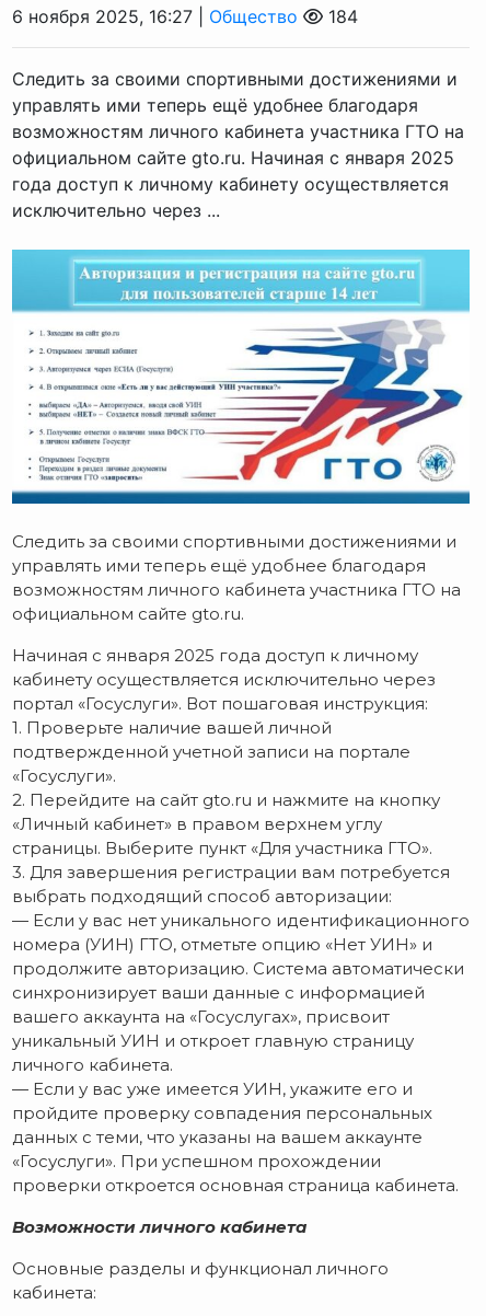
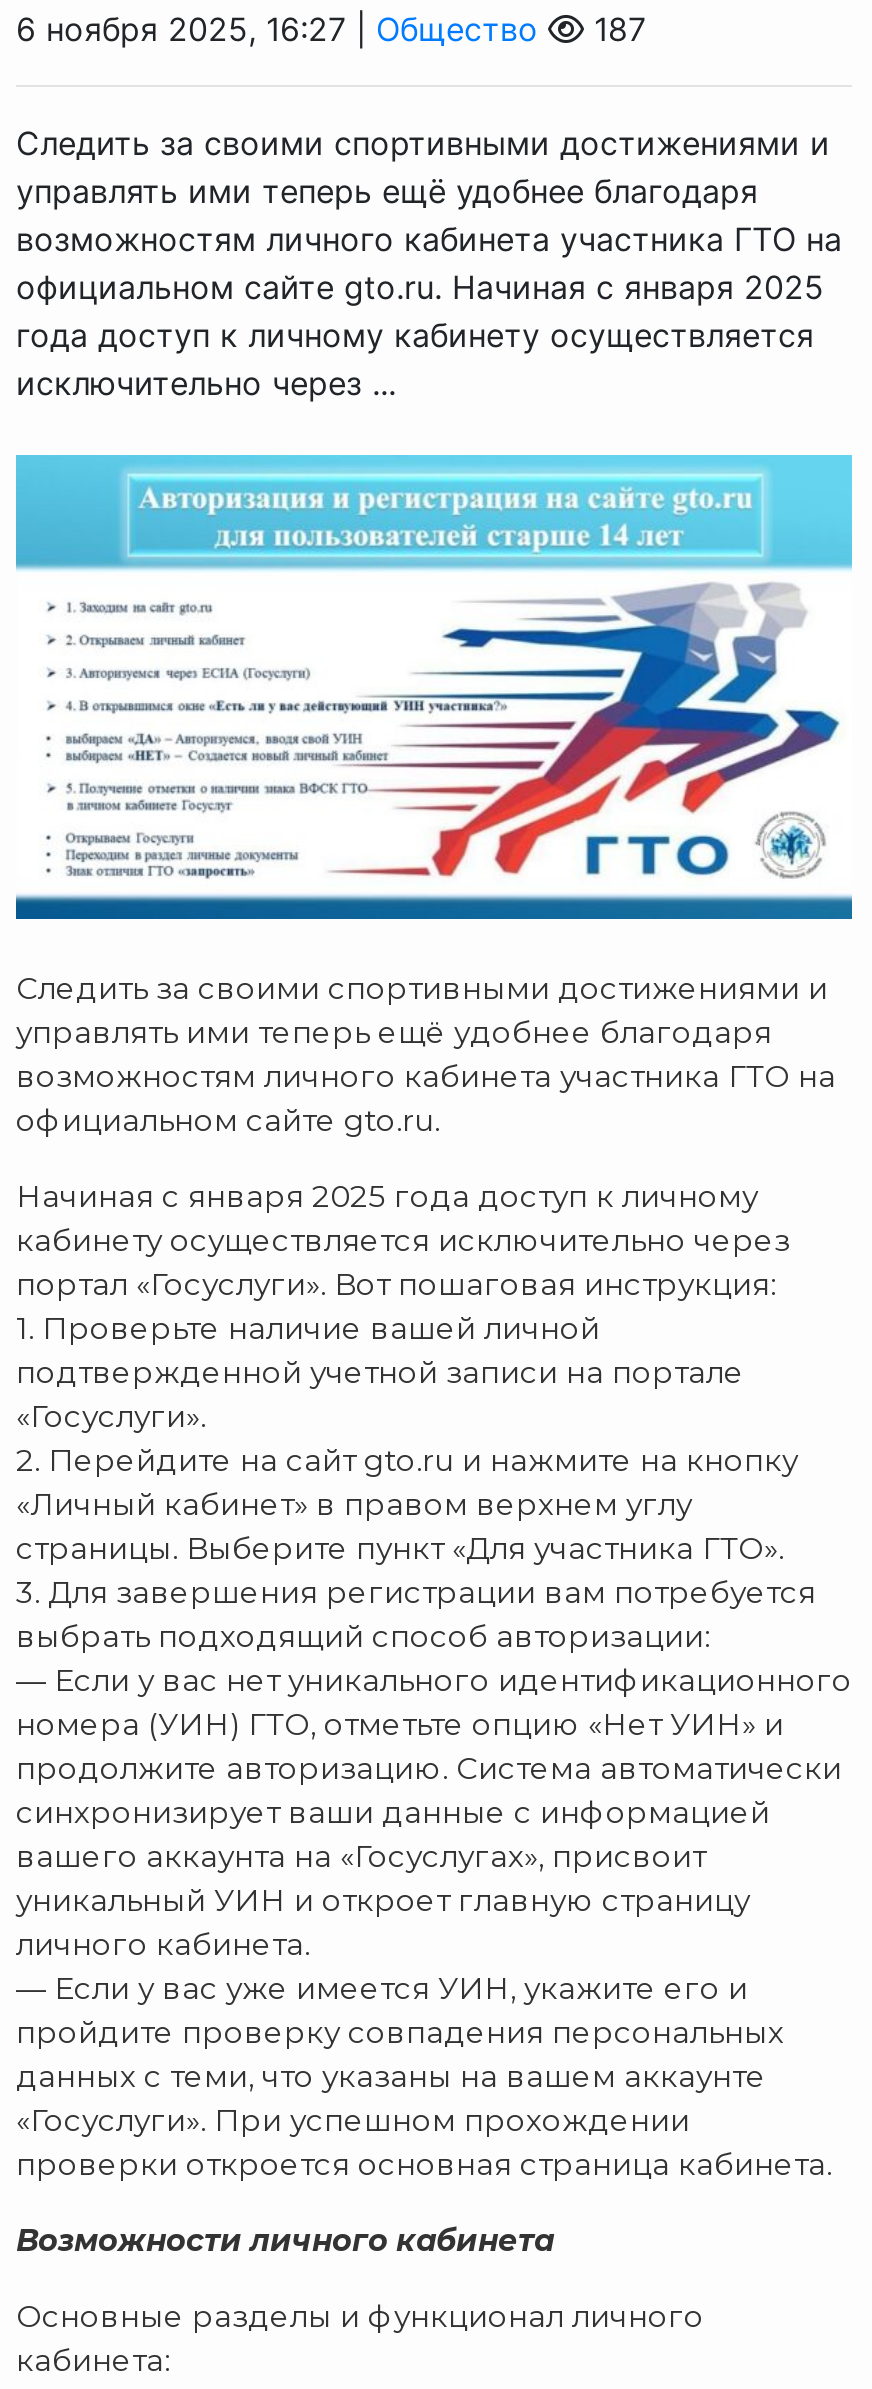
- 184
+ 187
